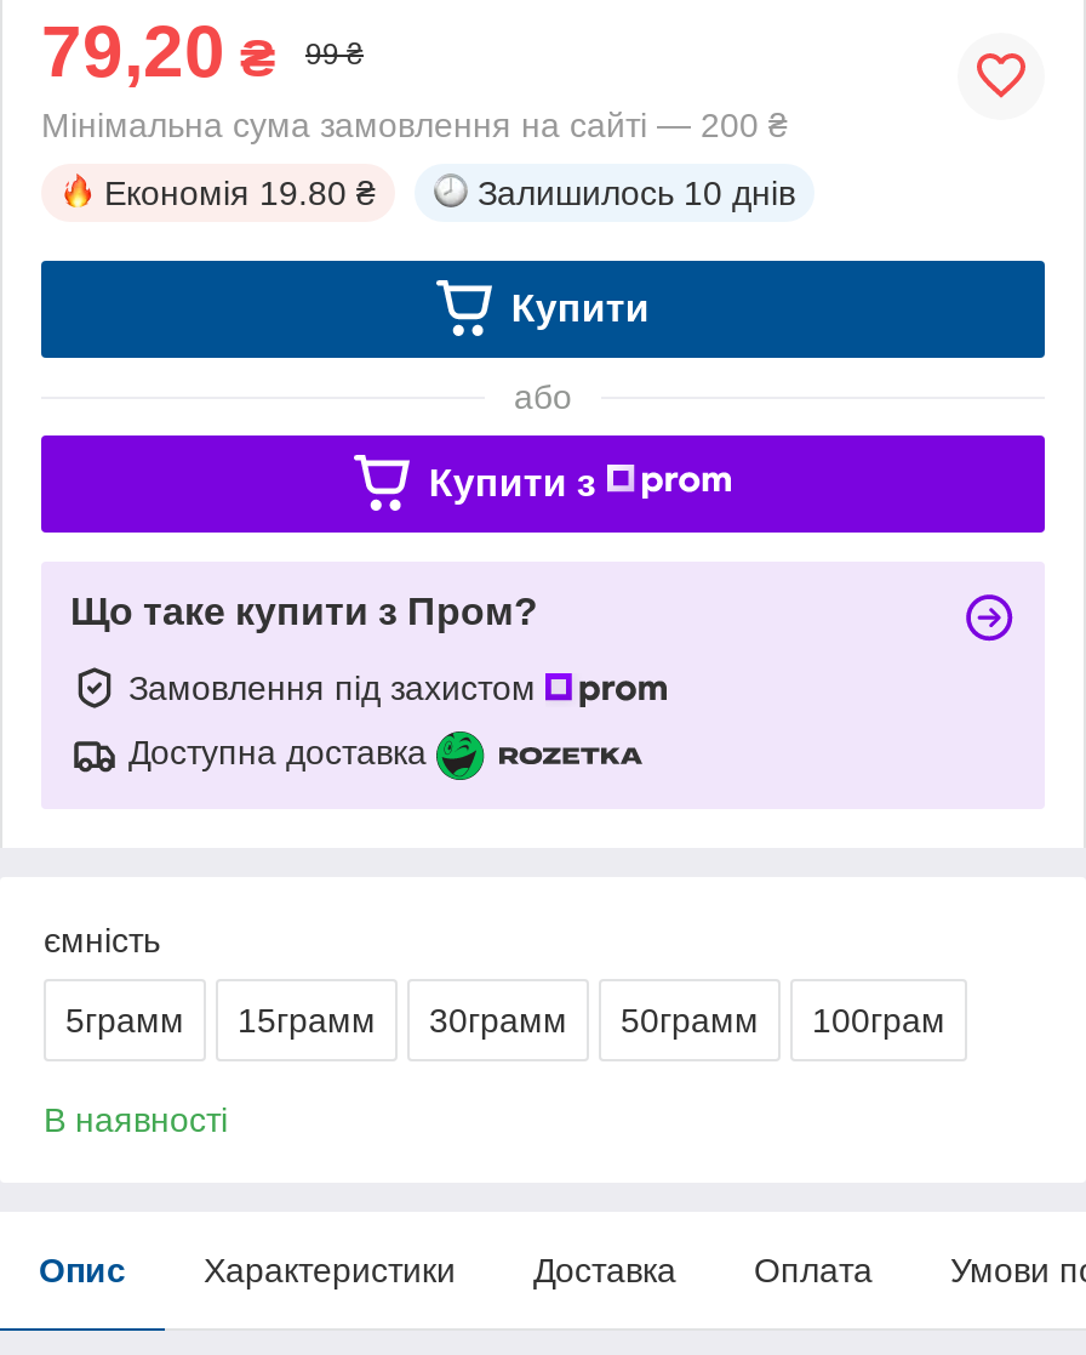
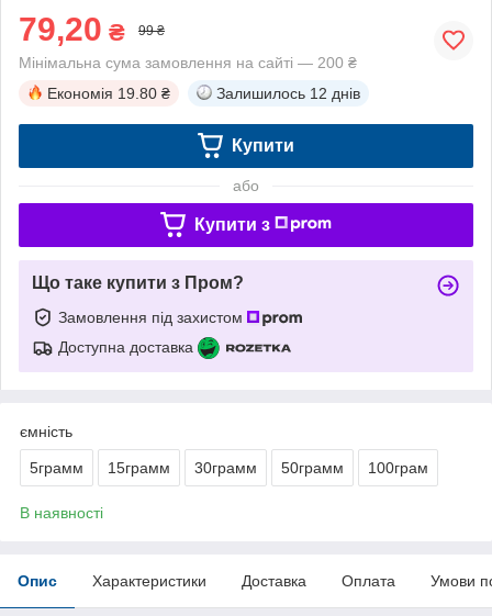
- Залишилось 10 днів
+ Залишилось 12 днів
